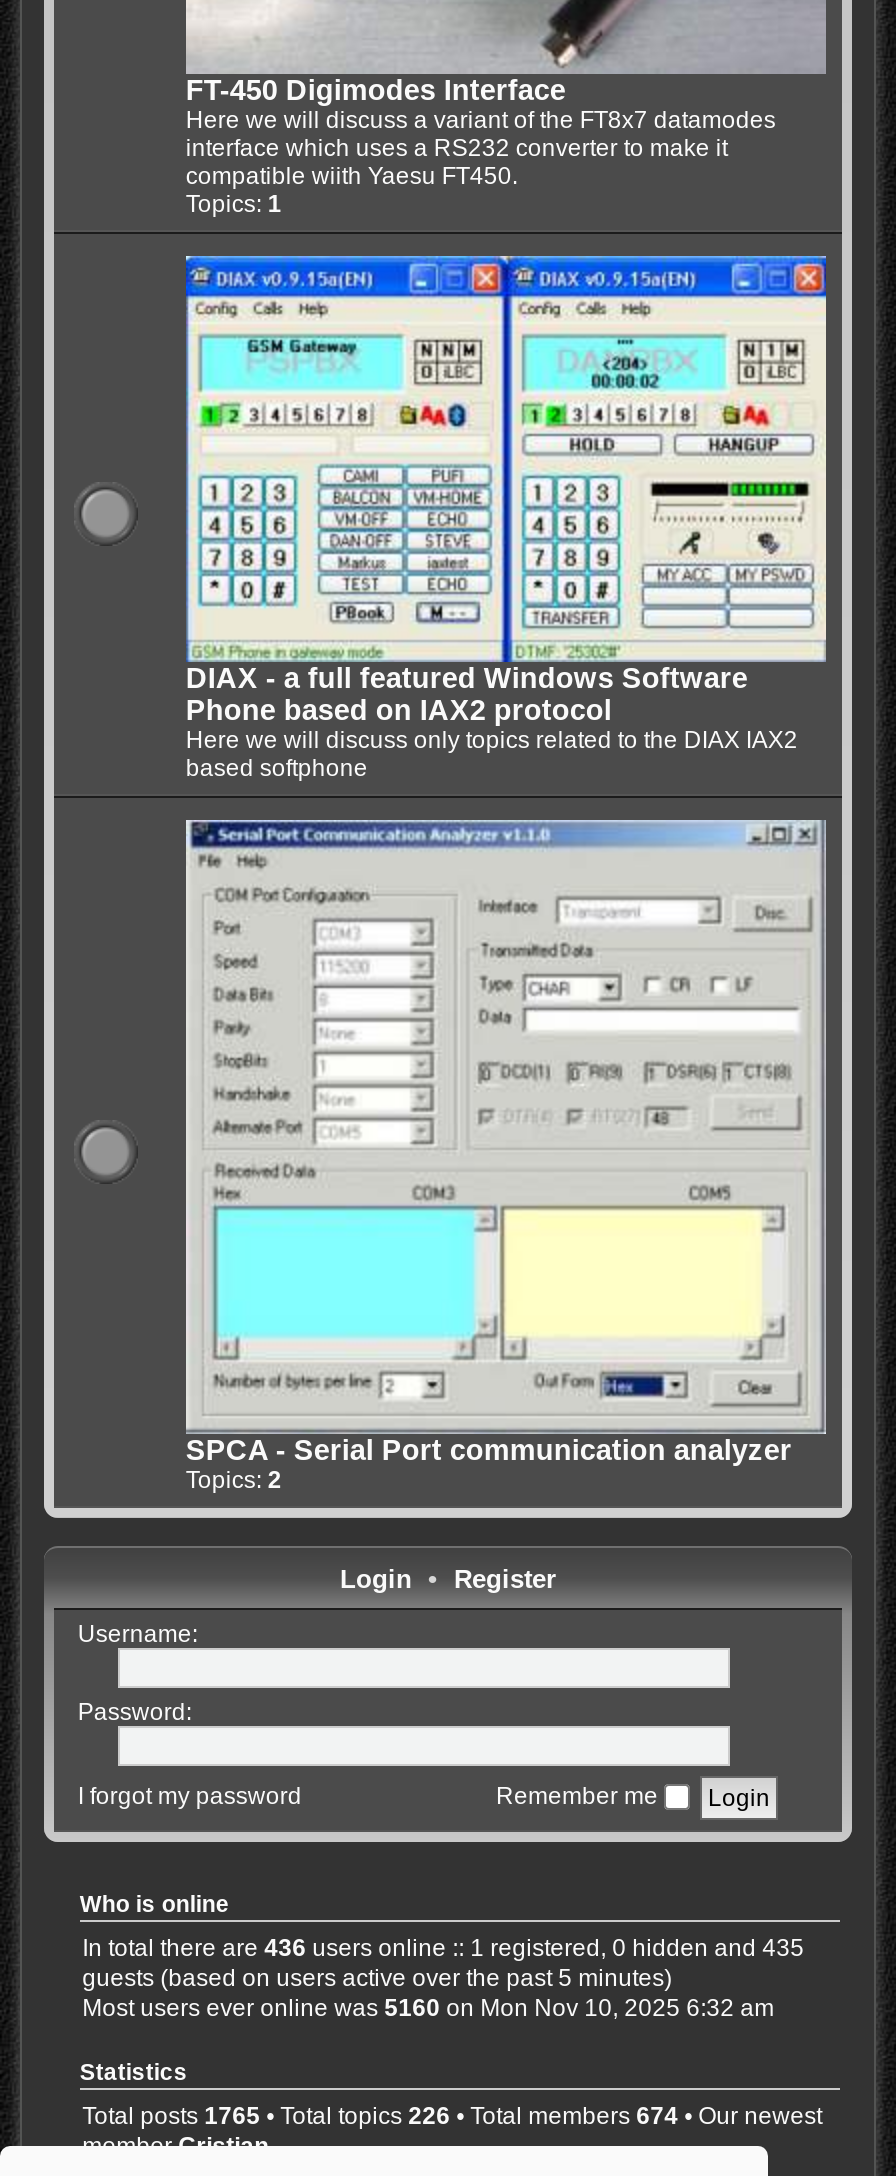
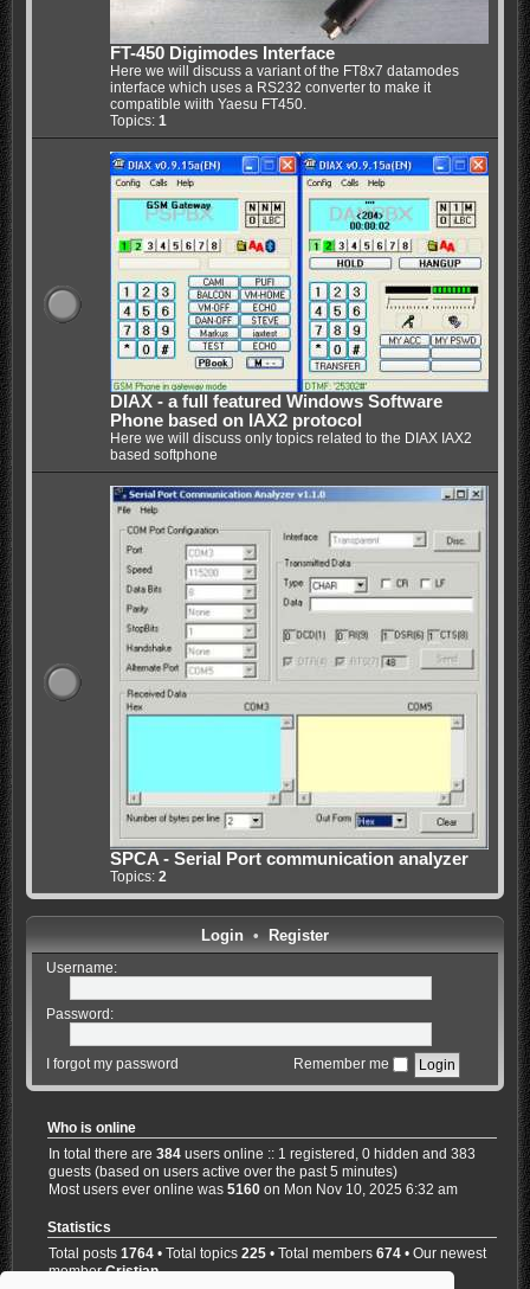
- In total there are 436 users online :: 1 registered, 0 hidden and 435
+ In total there are 384 users online :: 1 registered, 0 hidden and 383

- Total posts 1765 • Total topics 226 • Total members 674 • Our newest
+ Total posts 1764 • Total topics 225 • Total members 674 • Our newest
